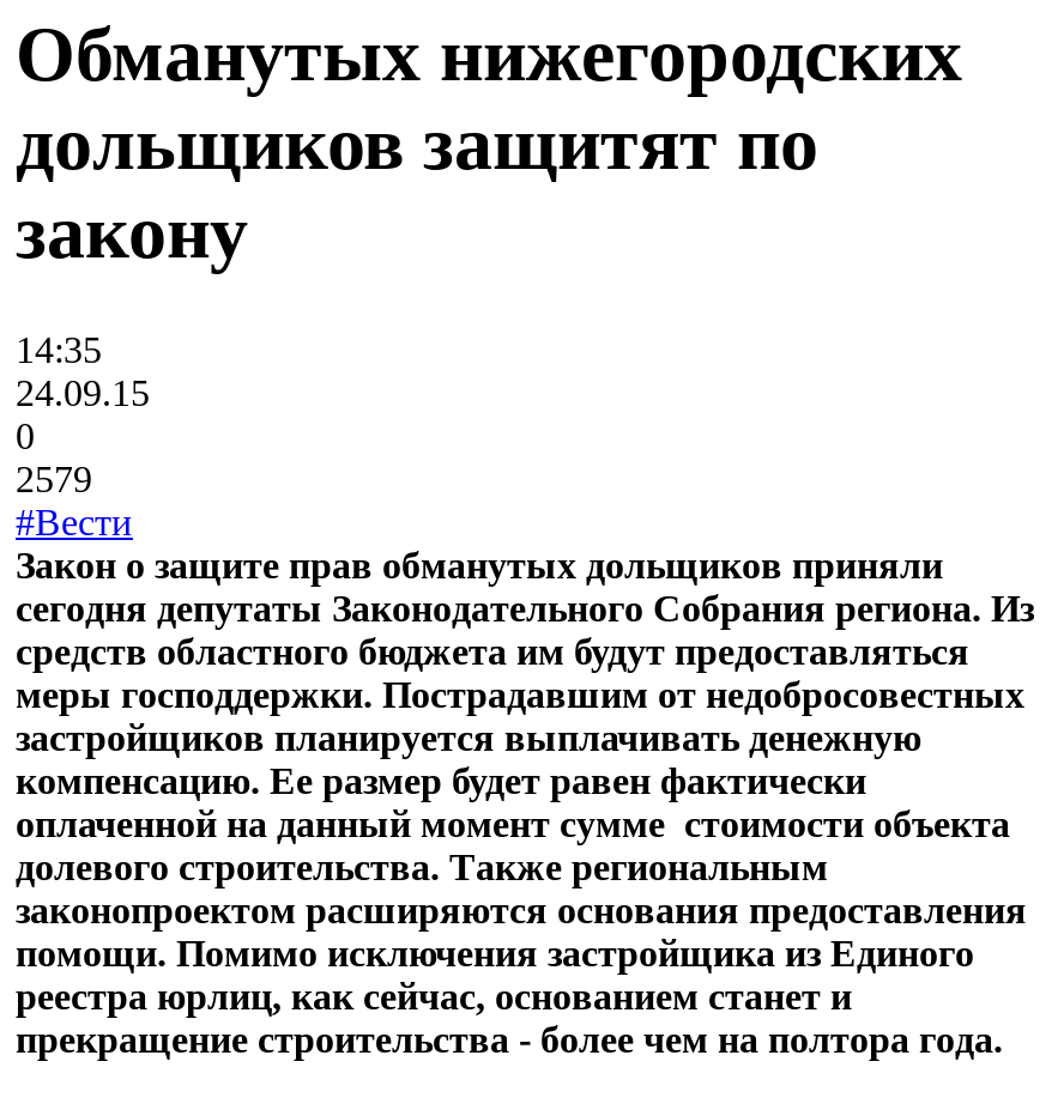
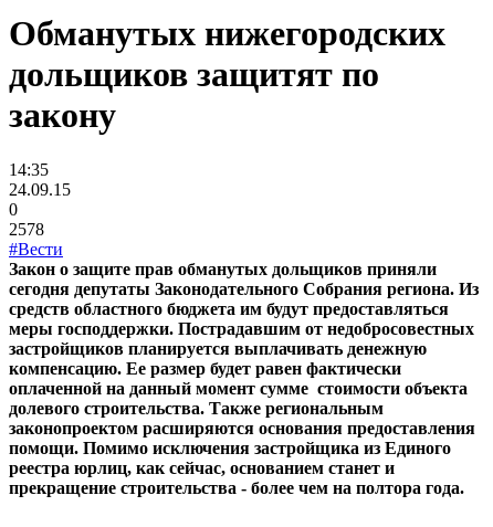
- 2579
+ 2578
